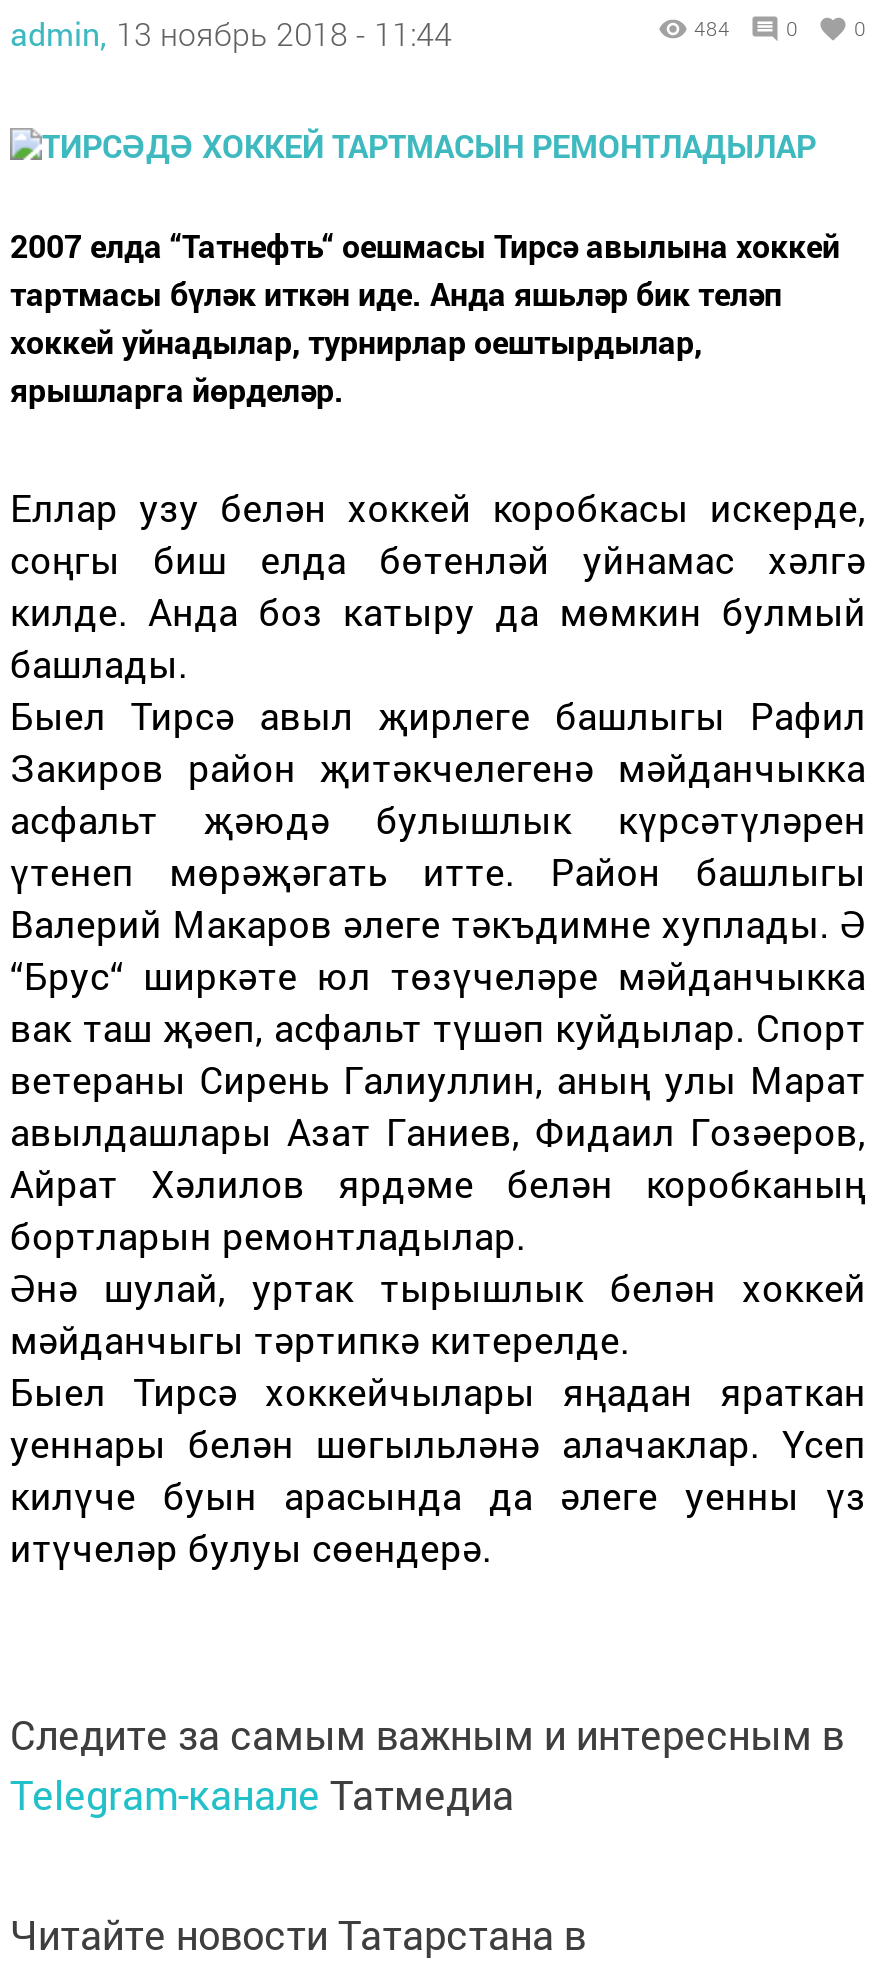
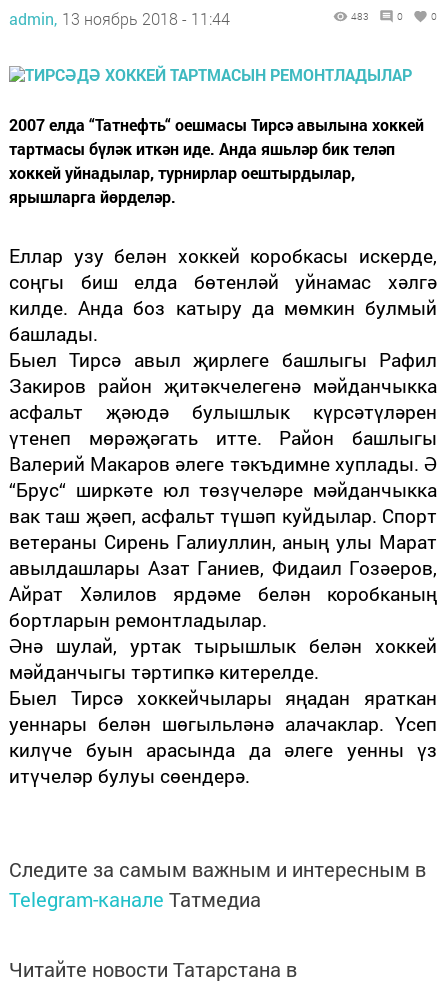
- 484
+ 483
